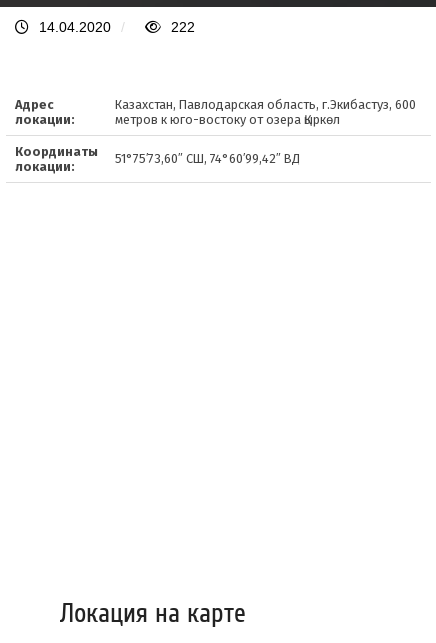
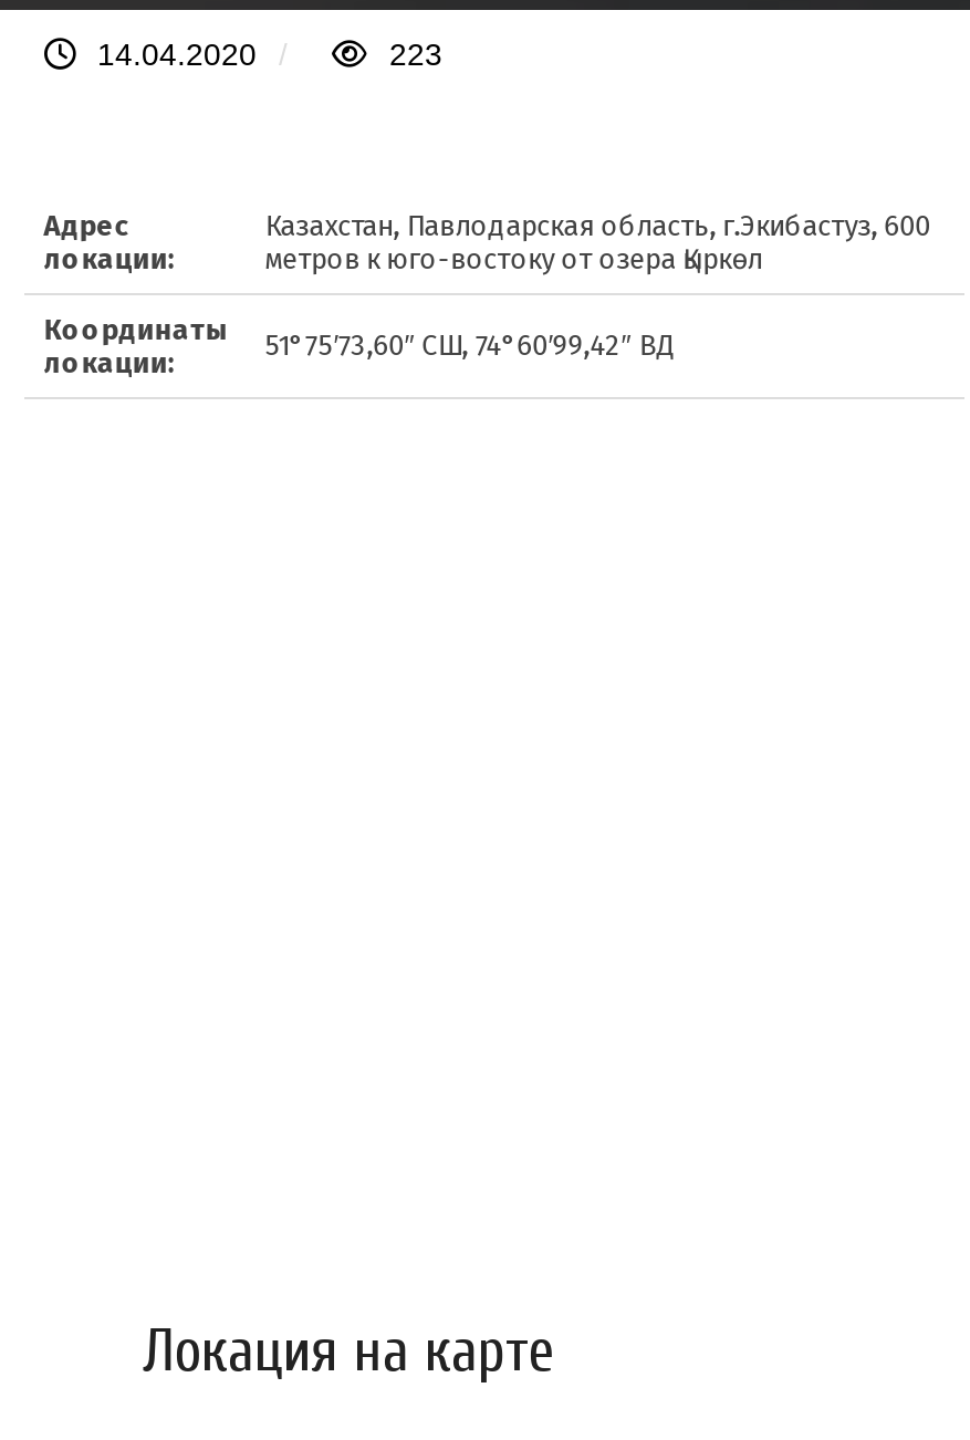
- 222
+ 223
